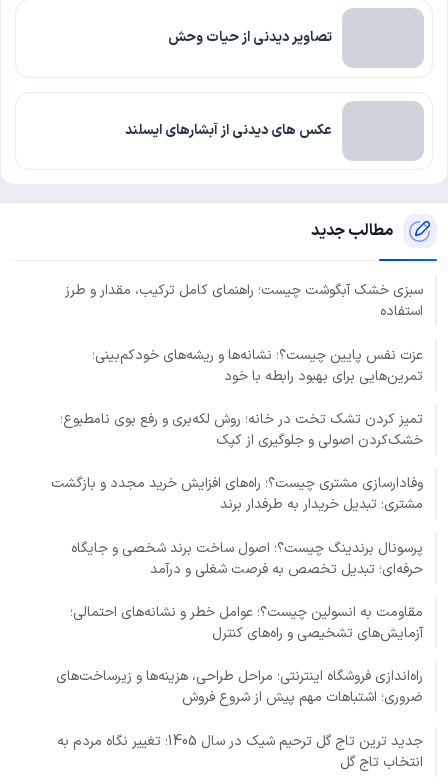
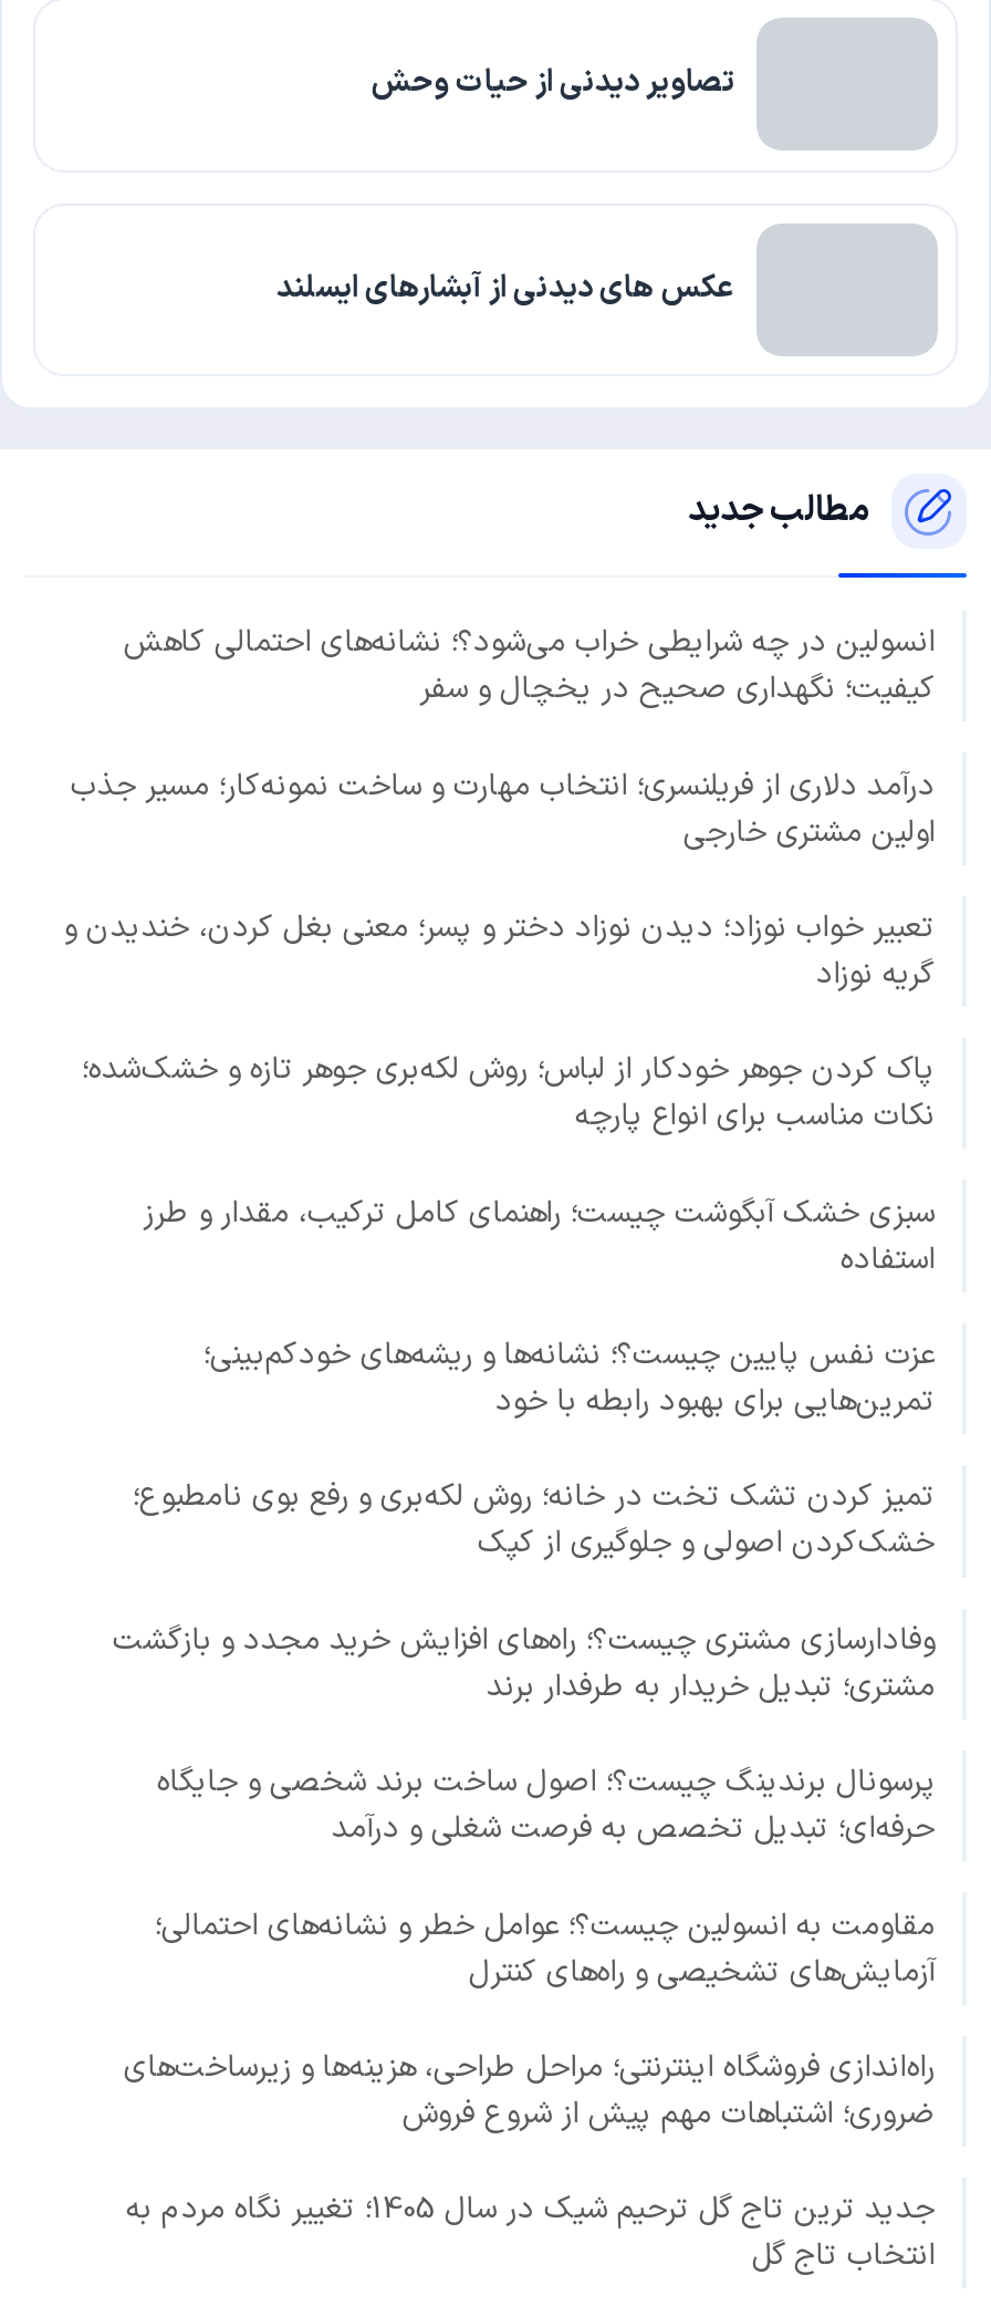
+ انسولین در چه شرایطی خراب می‌شود؟؛ نشانه‌های احتمالی کاهش
+ کیفیت؛ نگهداری صحیح در یخچال و سفر
+ درآمد دلاری از فریلنسری؛ انتخاب مهارت و ساخت نمونه‌کار؛ مسیر جذب
+ اولین مشتری خارجی
+ تعبیر خواب نوزاد؛ دیدن نوزاد دختر و پسر؛ معنی بغل کردن، خندیدن و
+ گریه نوزاد
+ پاک کردن جوهر خودکار از لباس؛ روش لکه‌بری جوهر تازه و خشک‌شده؛
+ نکات مناسب برای انواع پارچه
